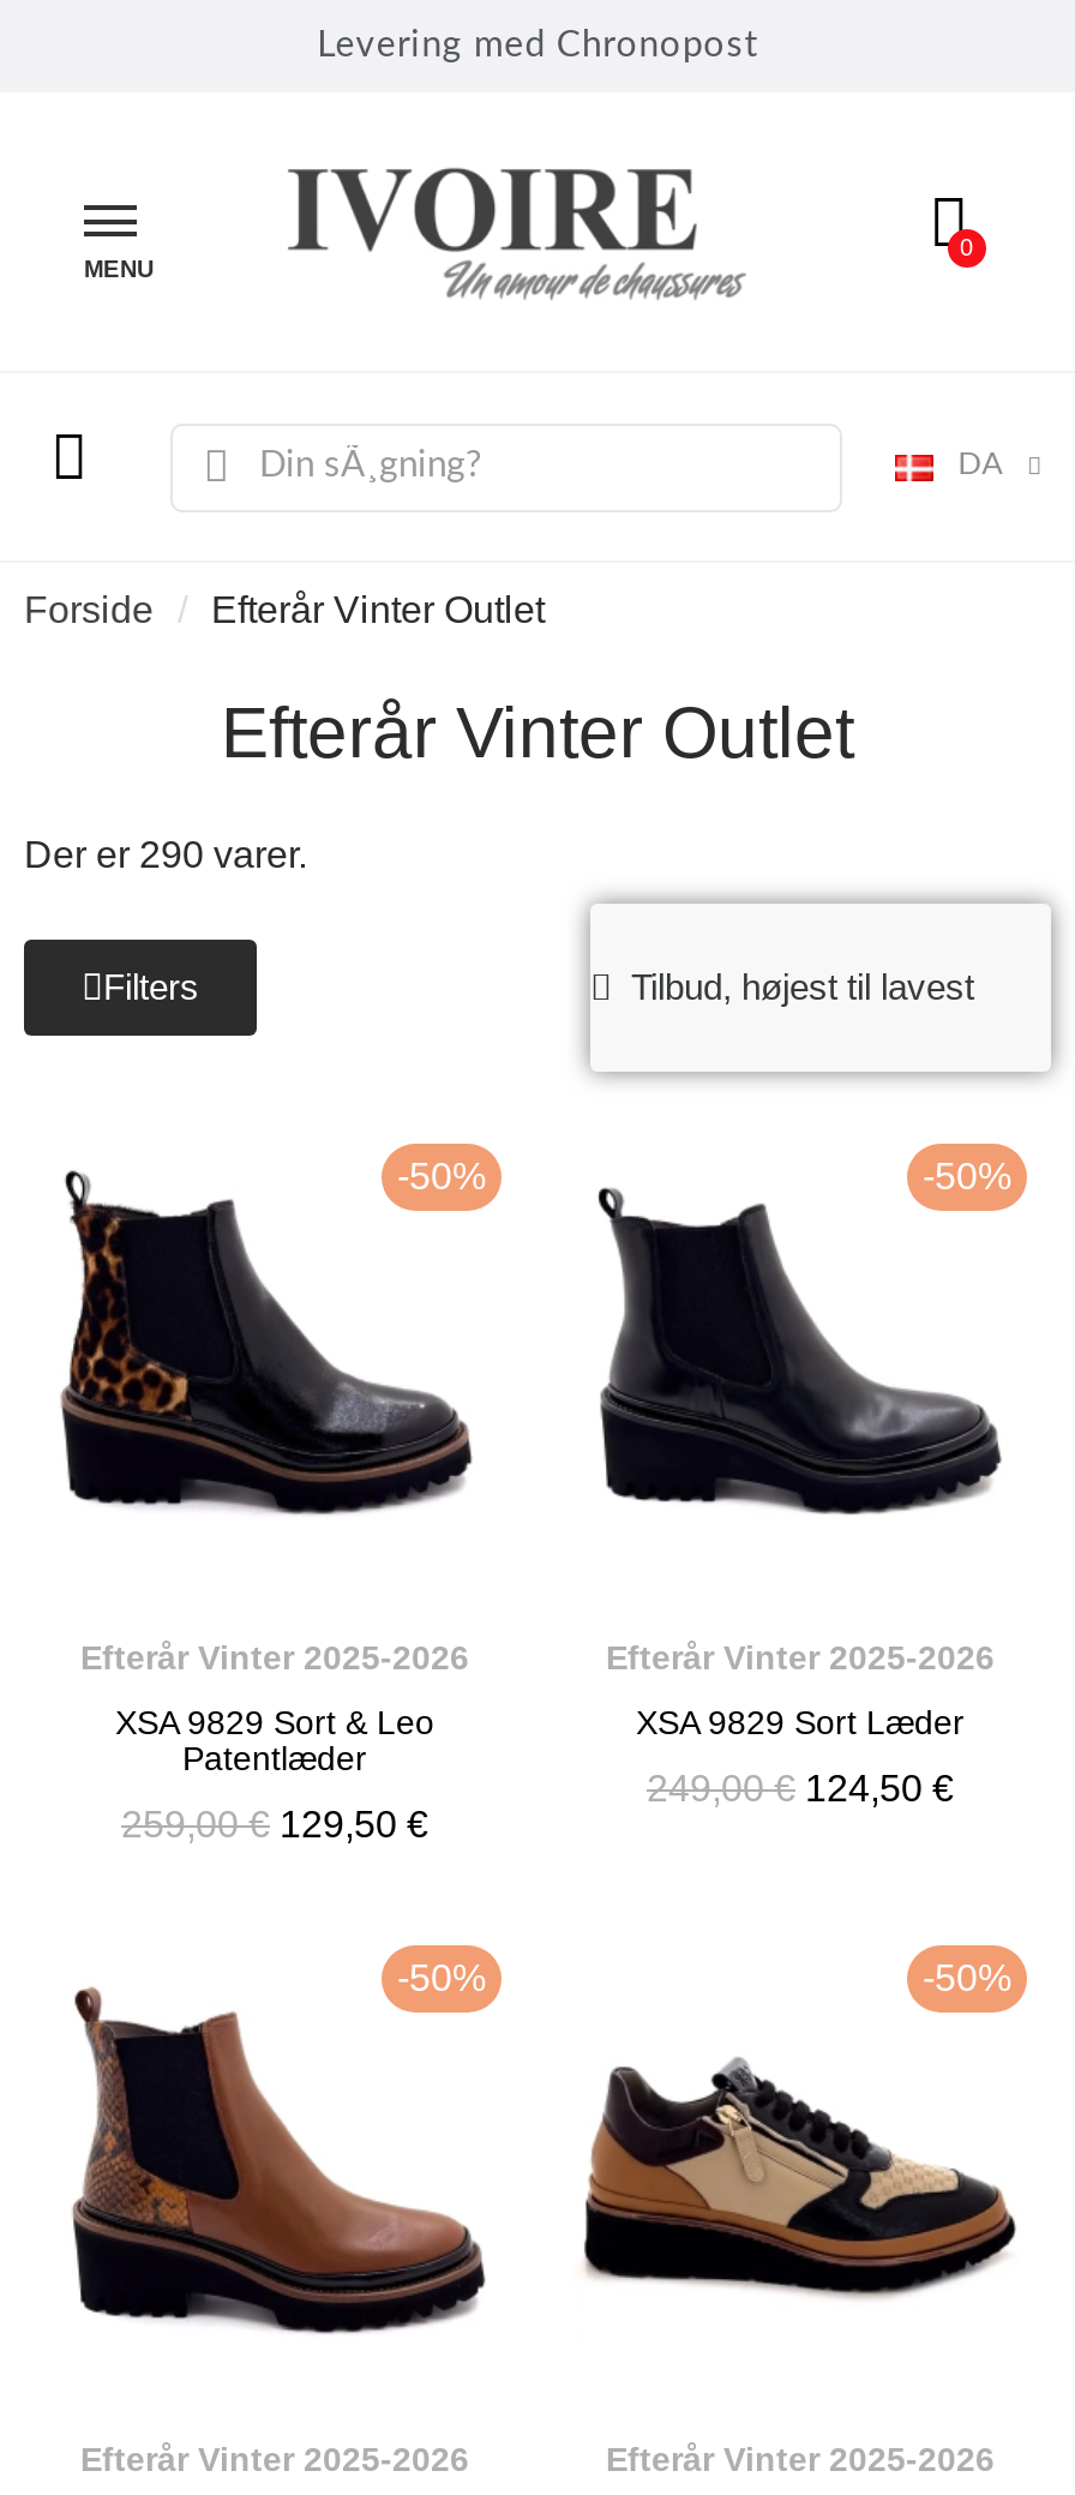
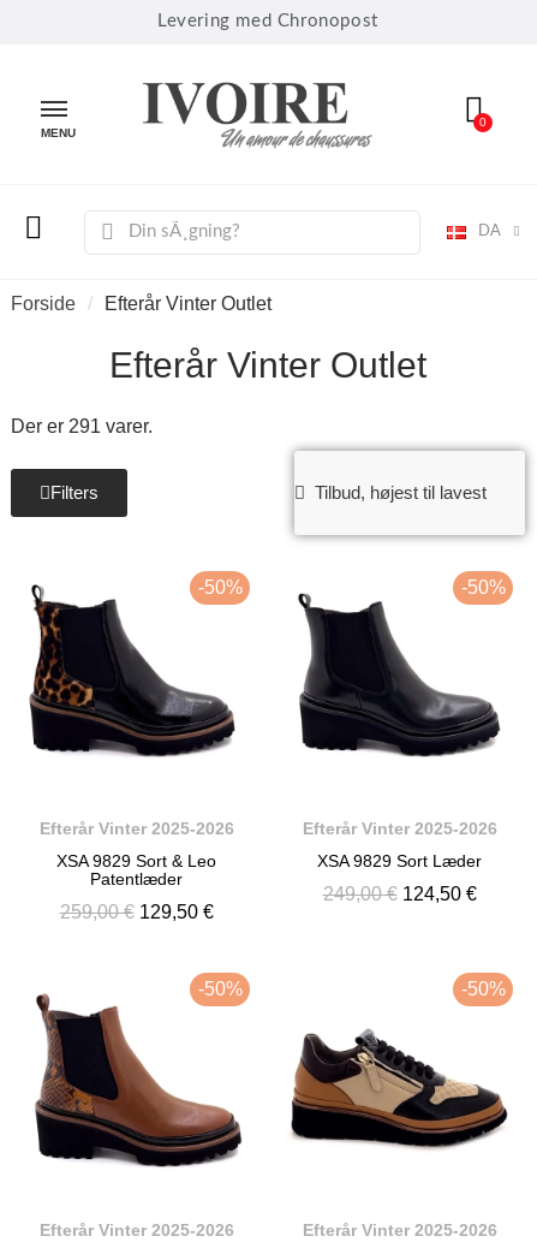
- Der er 290 varer.
+ Der er 291 varer.
